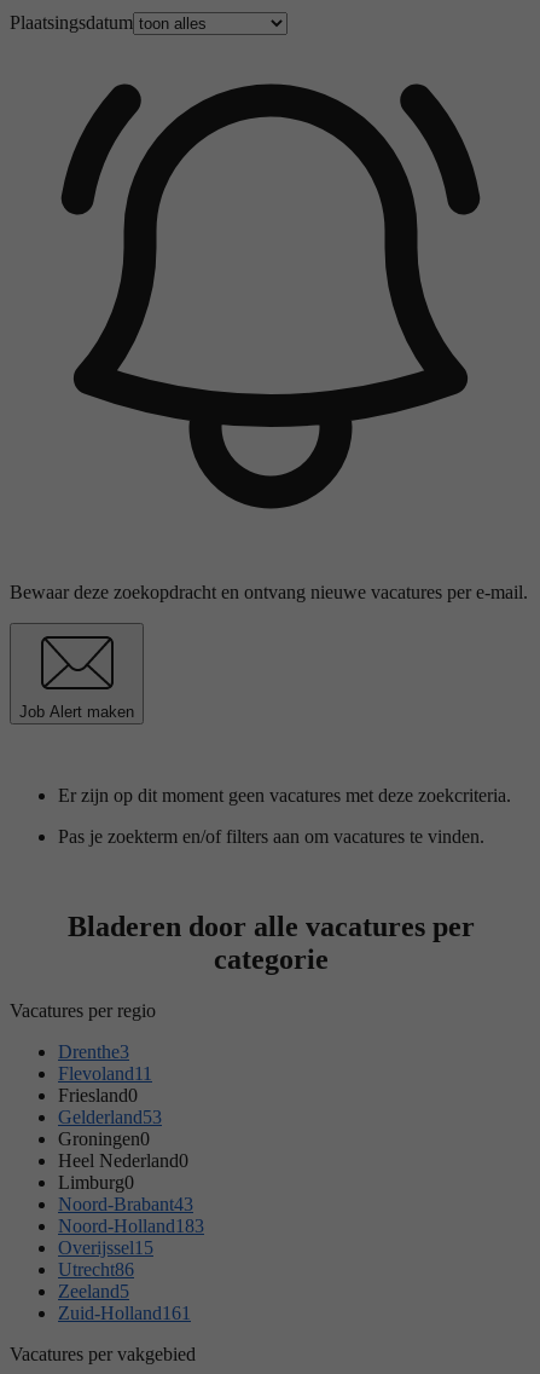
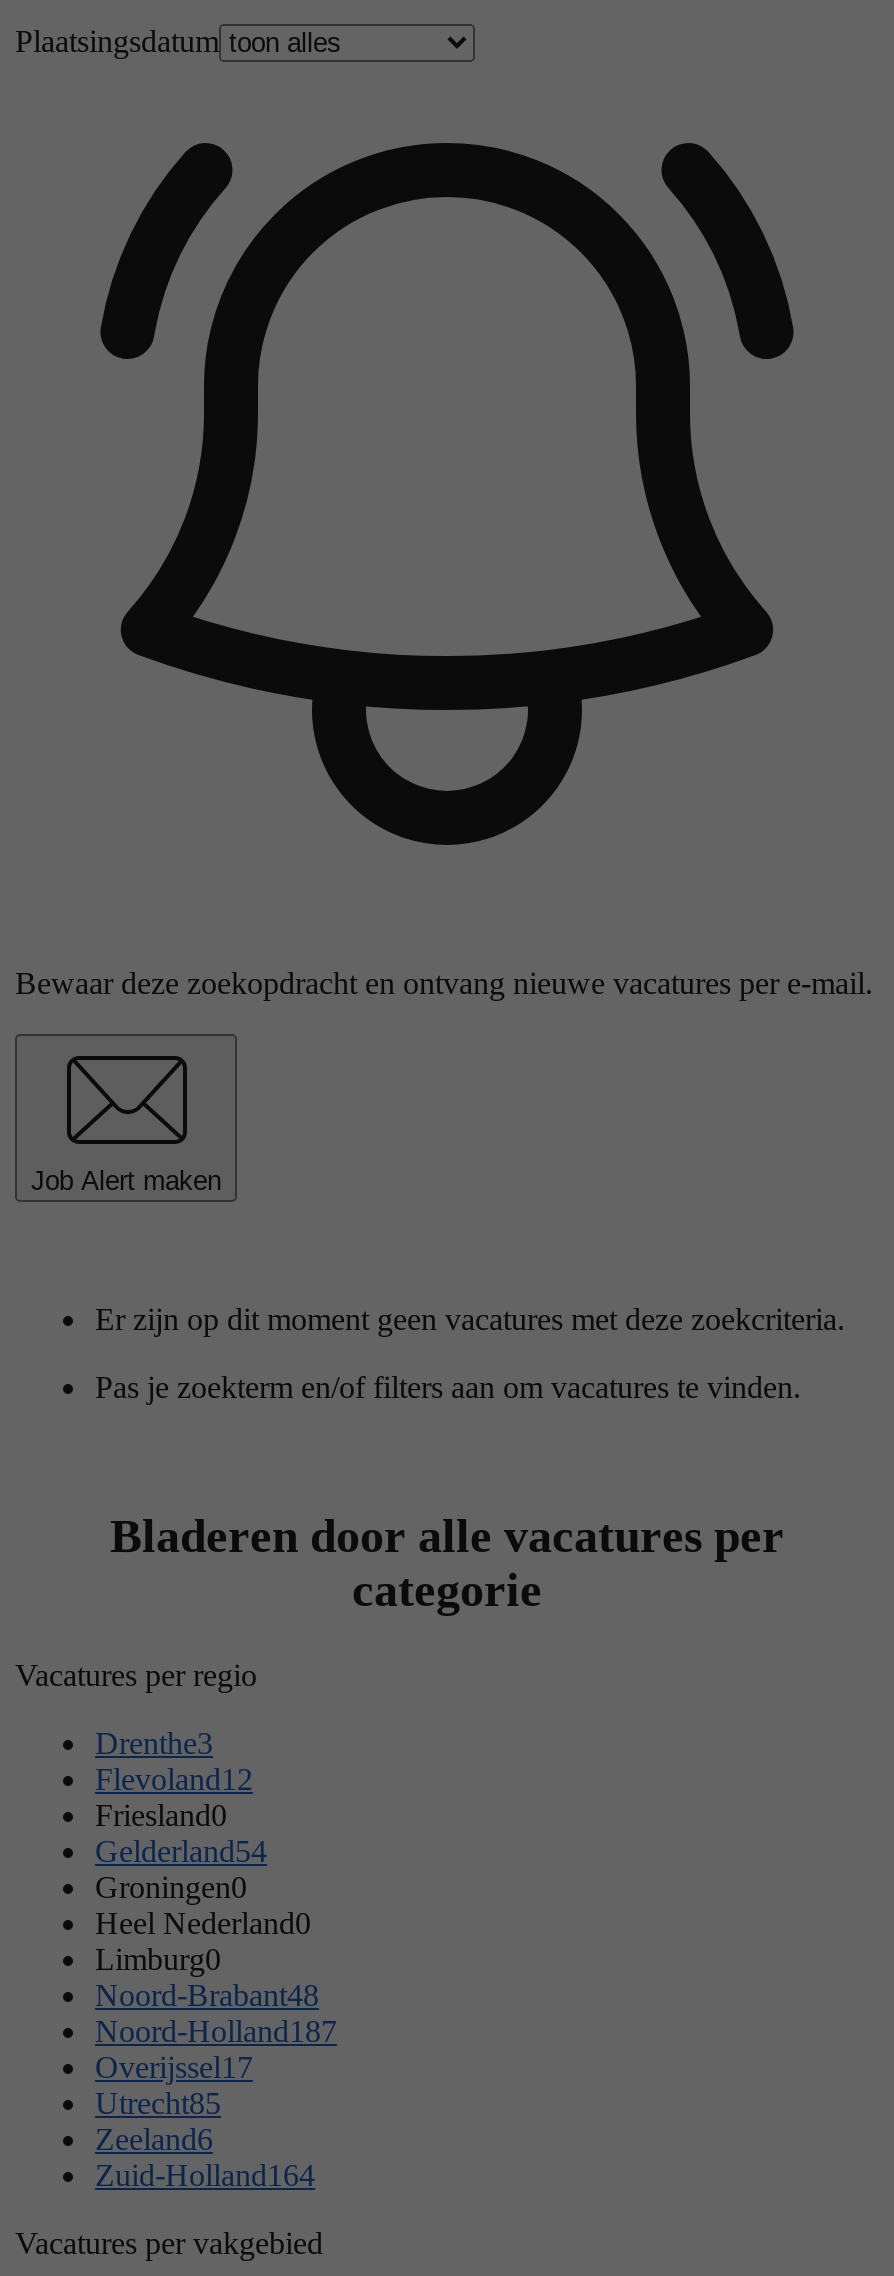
- Flevoland11
+ Flevoland12

- Gelderland53
+ Gelderland54

- Noord-Brabant43
+ Noord-Brabant48

- Noord-Holland183
+ Noord-Holland187

- Overijssel15
+ Overijssel17

- Utrecht86
+ Utrecht85

- Zeeland5
+ Zeeland6

- Zuid-Holland161
+ Zuid-Holland164
